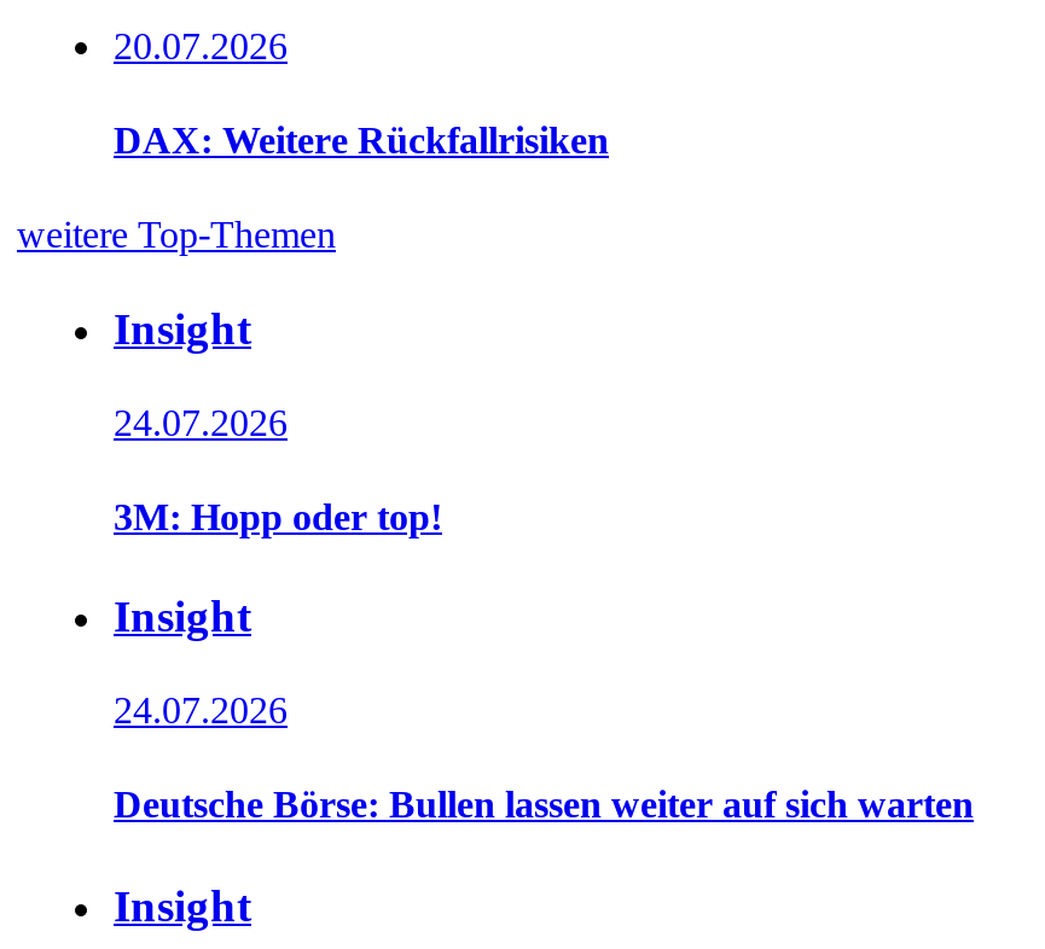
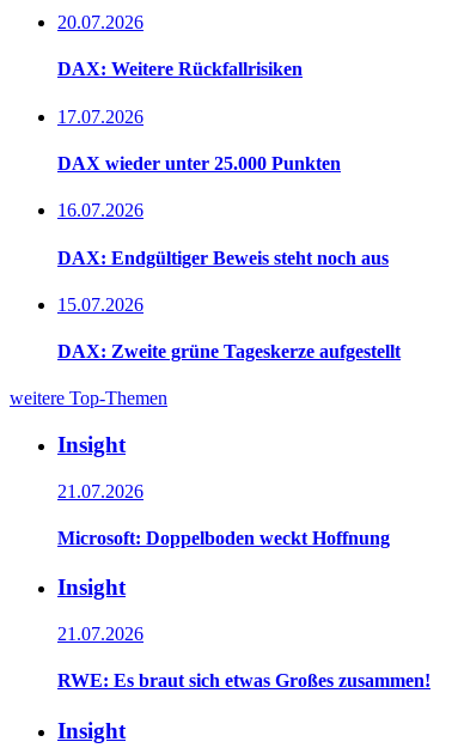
+ 17.07.2026
+ DAX wieder unter 25.000 Punkten
+ 16.07.2026
+ DAX: Endgültiger Beweis steht noch aus
+ 15.07.2026
+ DAX: Zweite grüne Tageskerze aufgestellt

- 24.07.2026
+ 21.07.2026

- 3M: Hopp oder top!
+ Microsoft: Doppelboden weckt Hoffnung

- 24.07.2026
+ 21.07.2026

- Deutsche Börse: Bullen lassen weiter auf sich warten
+ RWE: Es braut sich etwas Großes zusammen!
